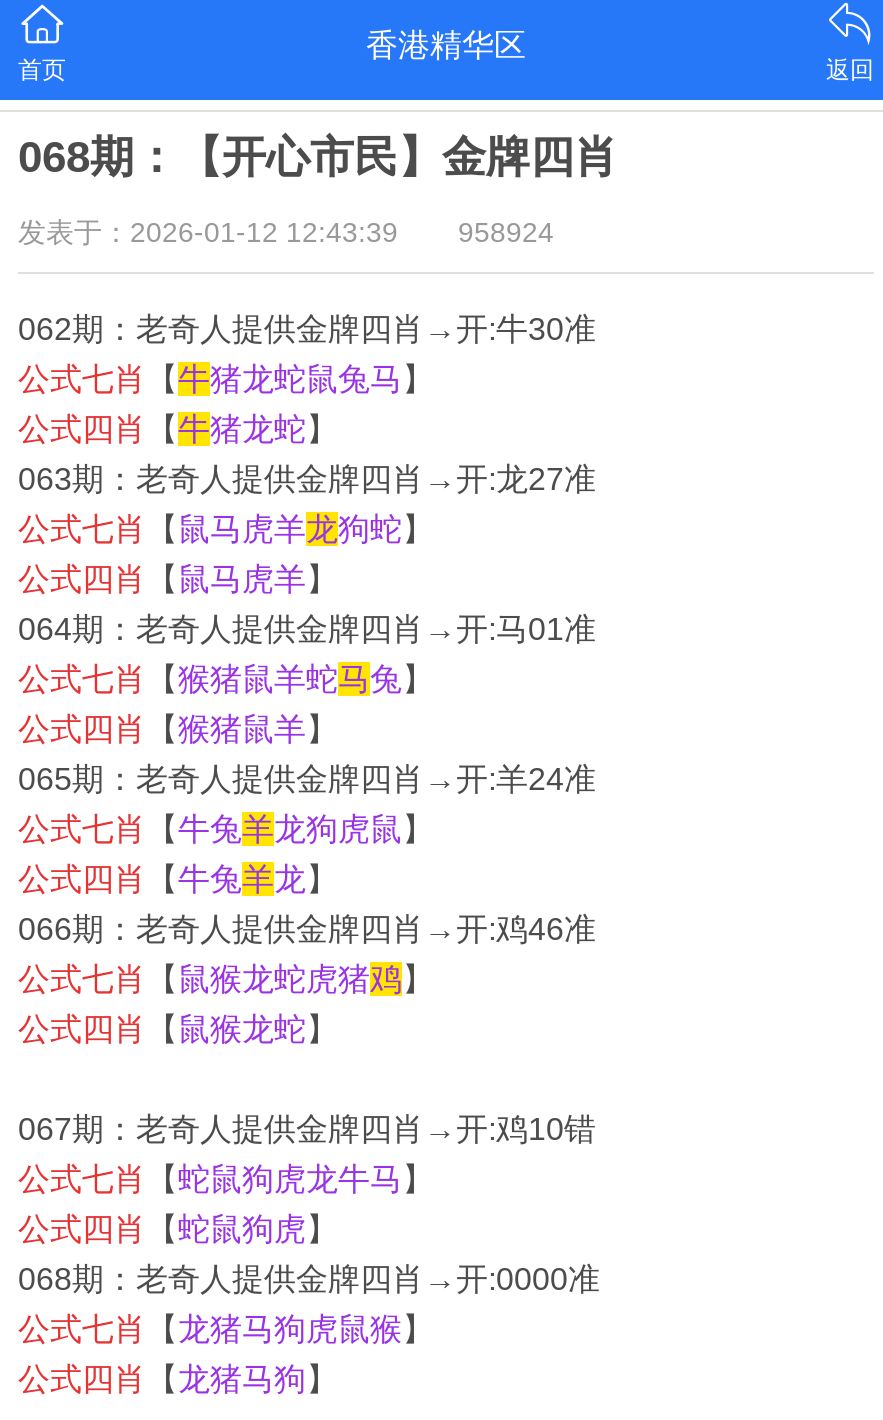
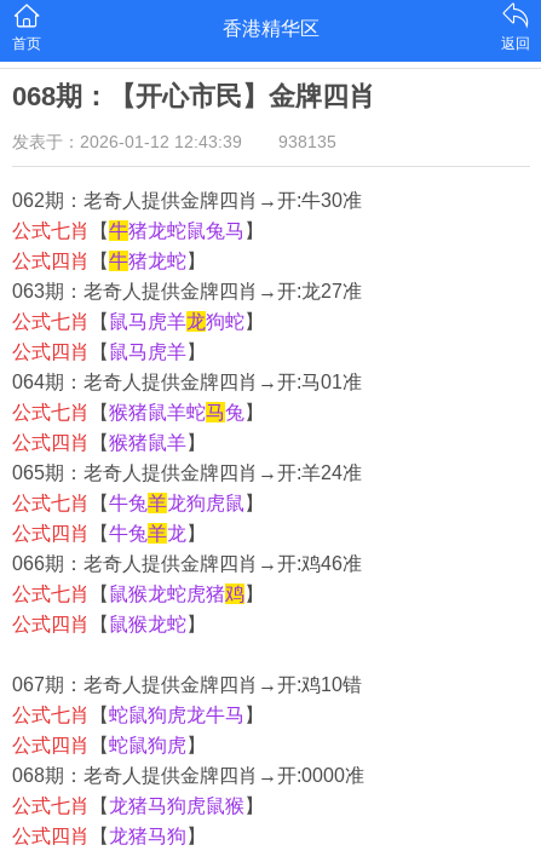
- 发表于：2026-01-12 12:43:39 958924
+ 发表于：2026-01-12 12:43:39 938135
